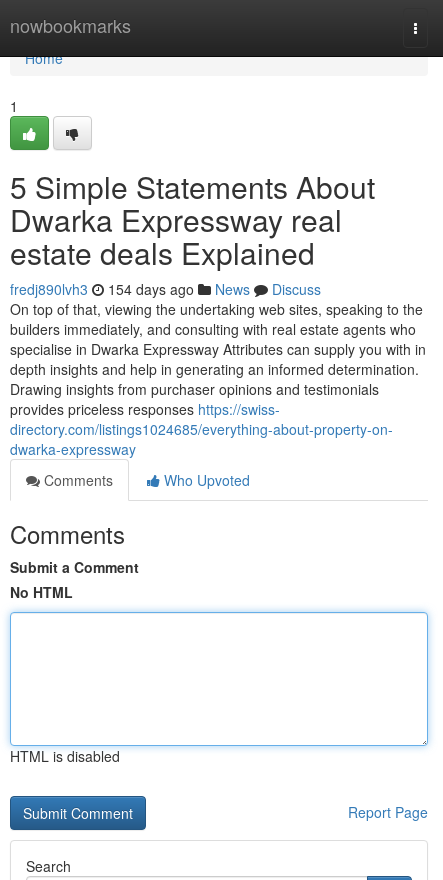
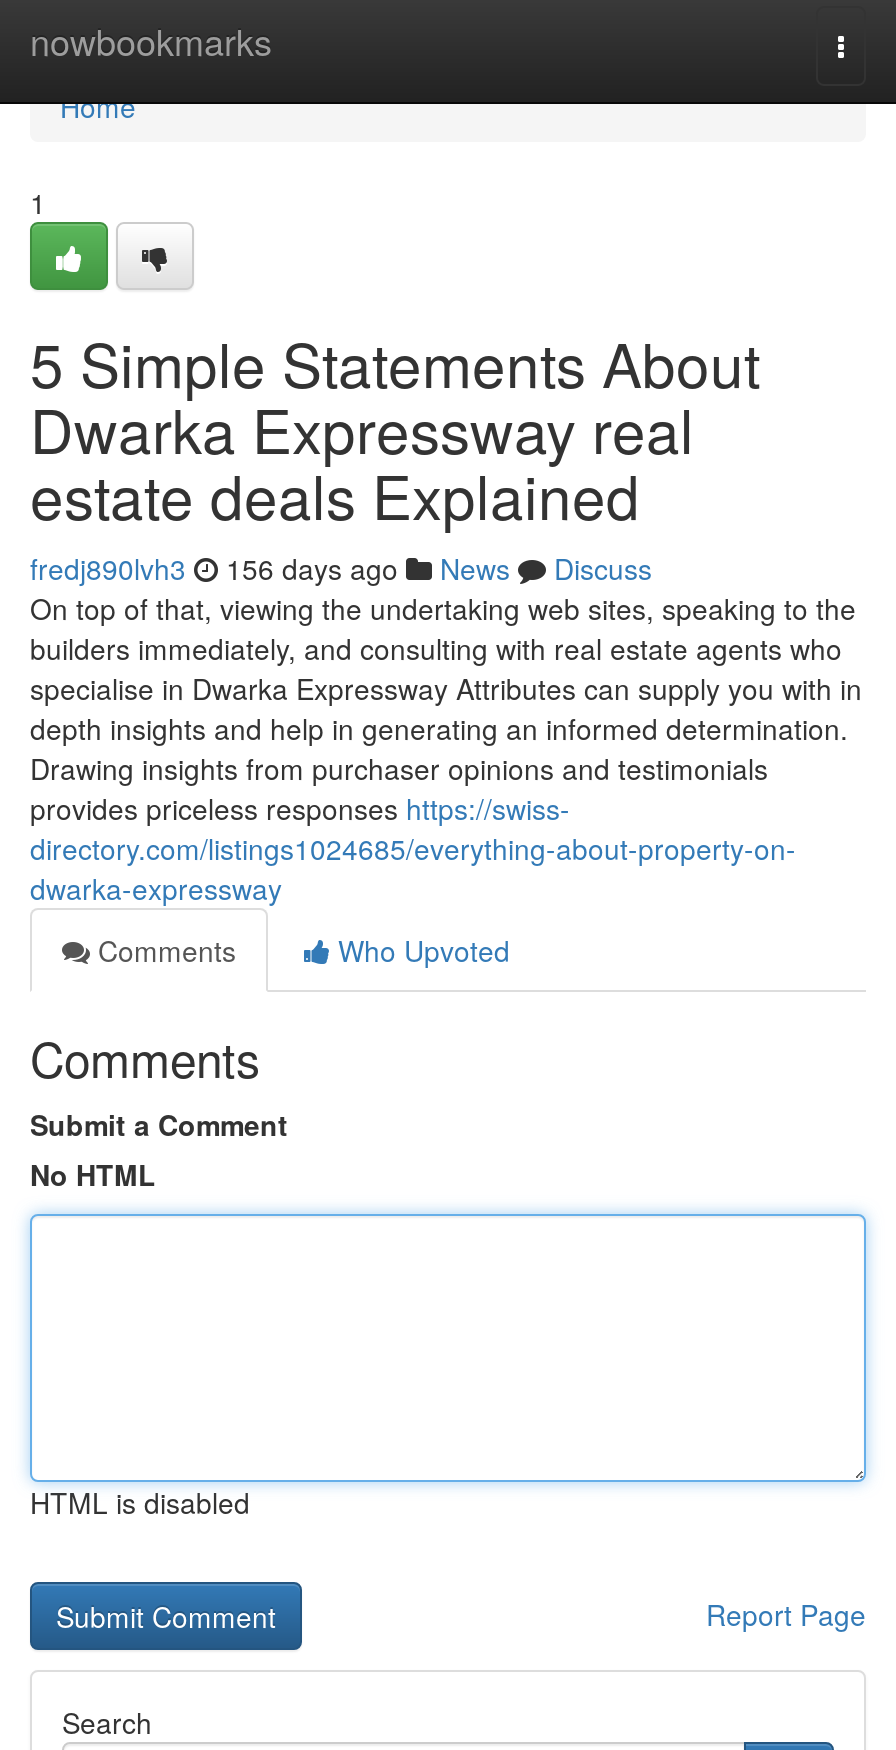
- fredj890lvh3 154 days ago News Discuss
+ fredj890lvh3 156 days ago News Discuss
